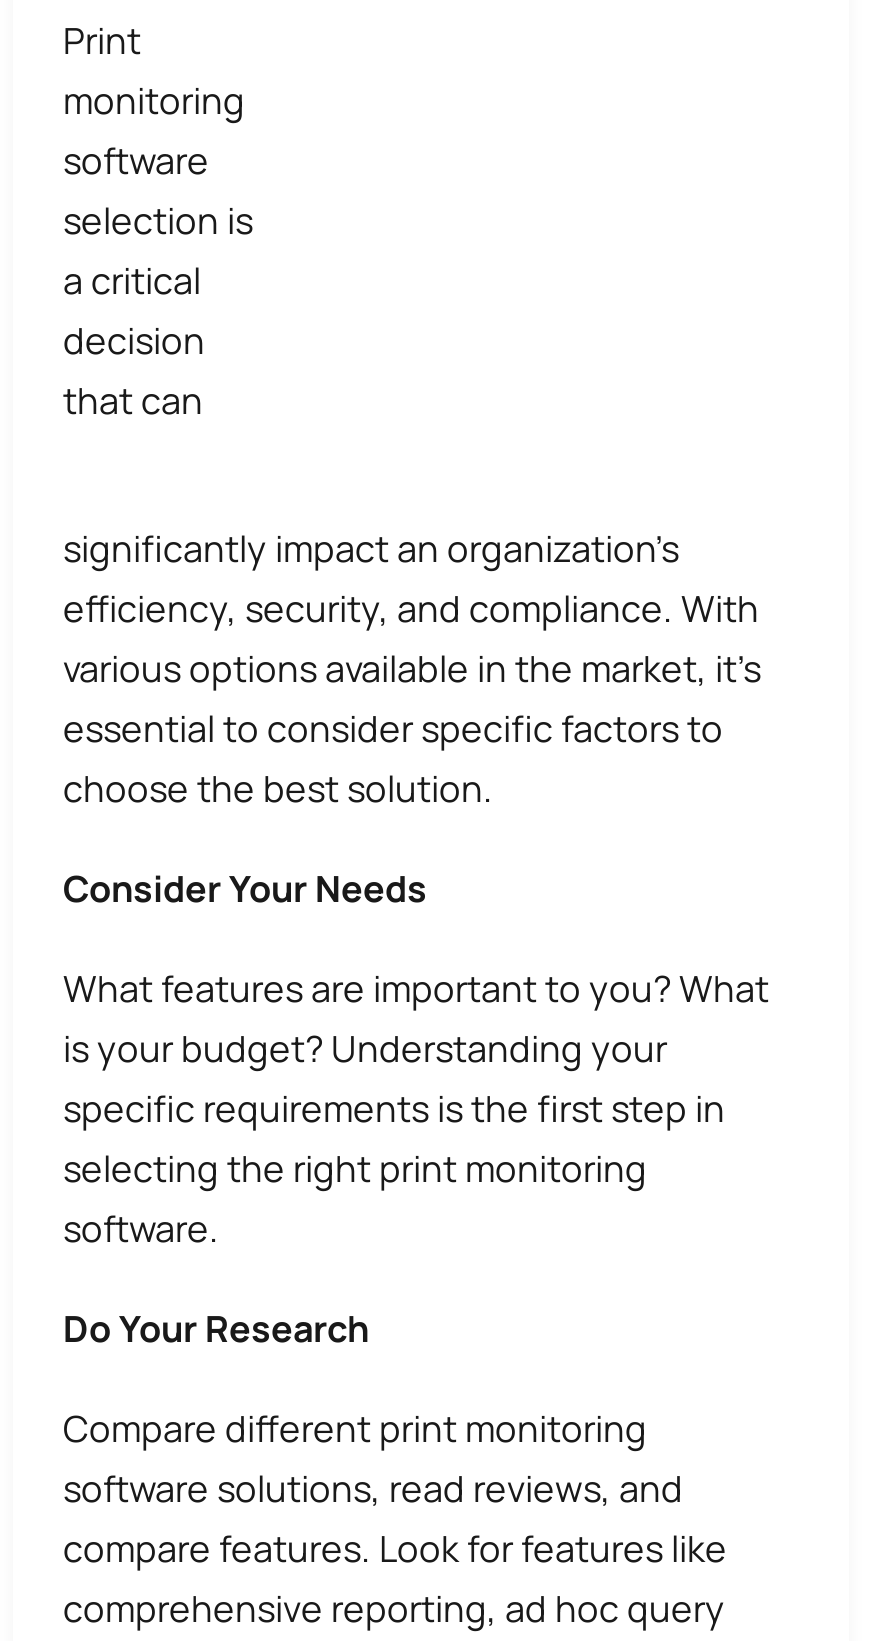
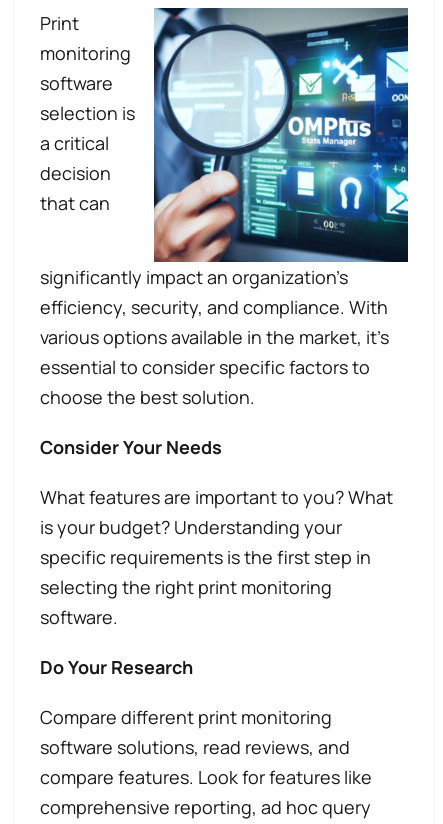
+ [image]
